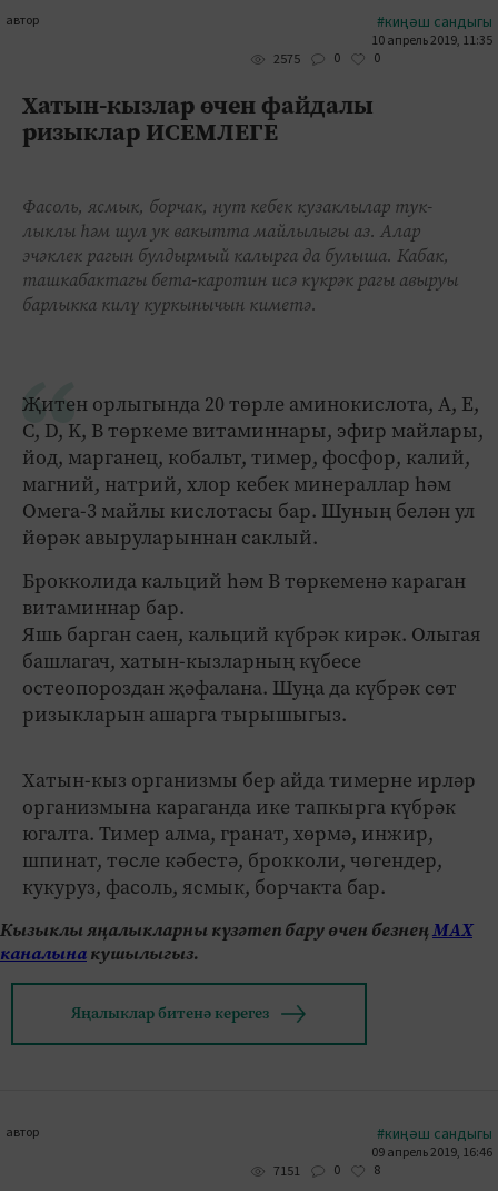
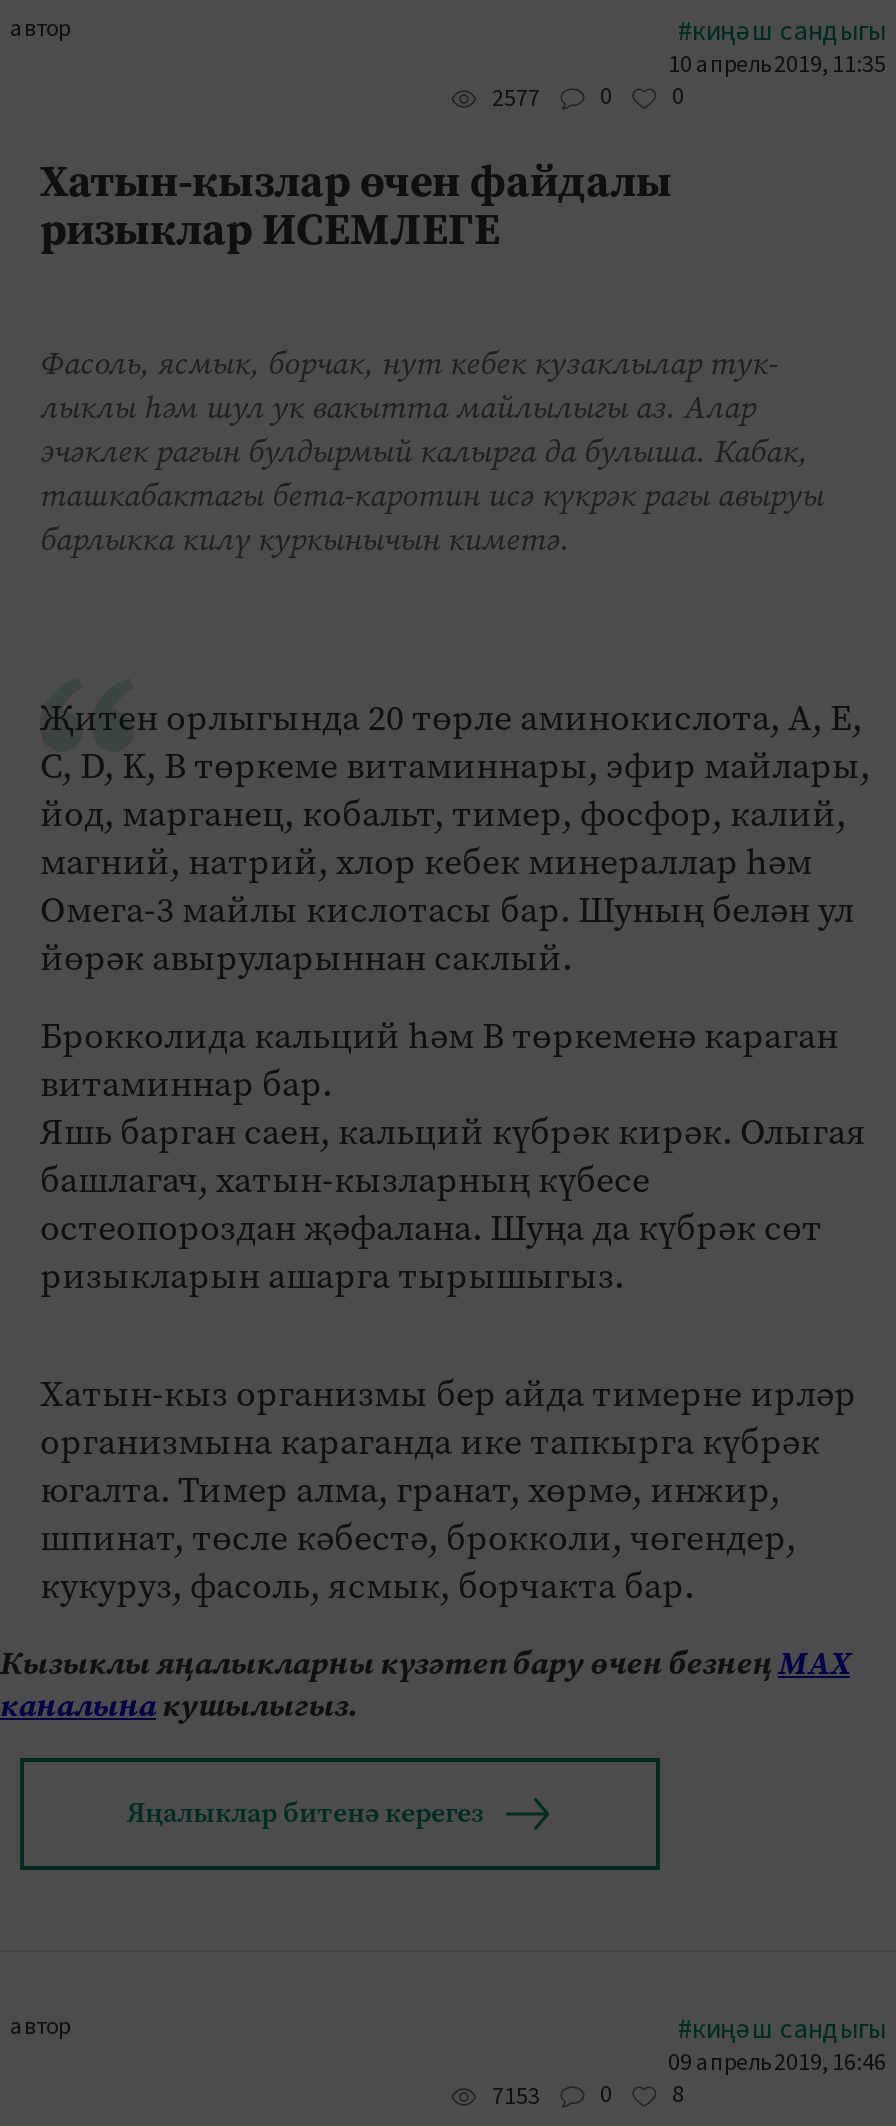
- 2575 0 0
+ 2577 0 0

- 7151 0 8
+ 7153 0 8
